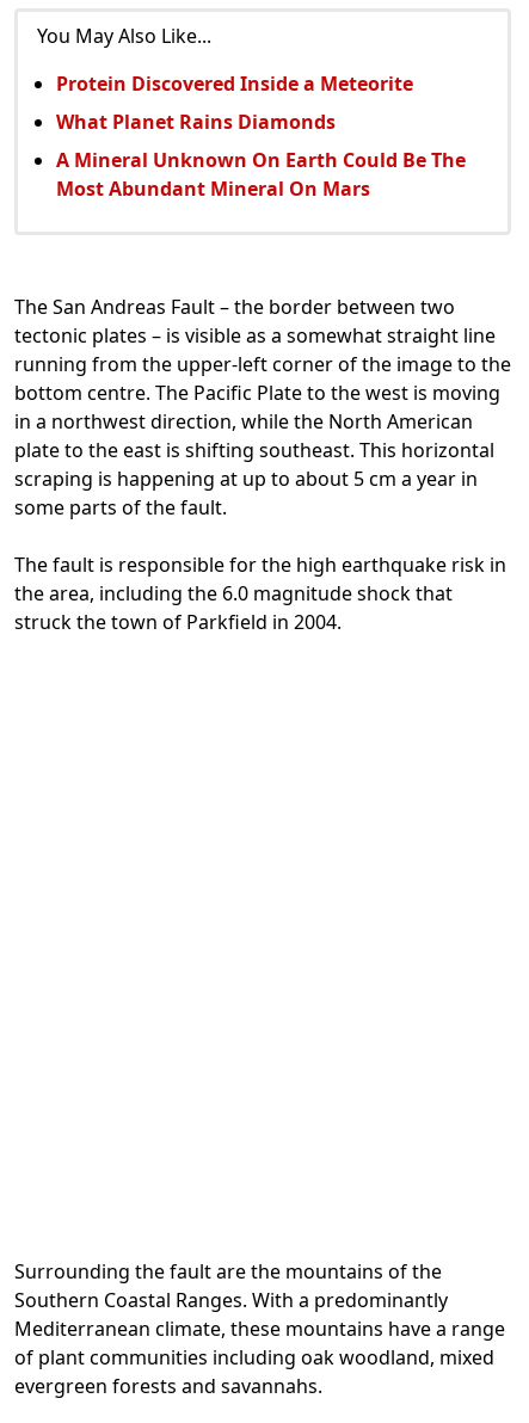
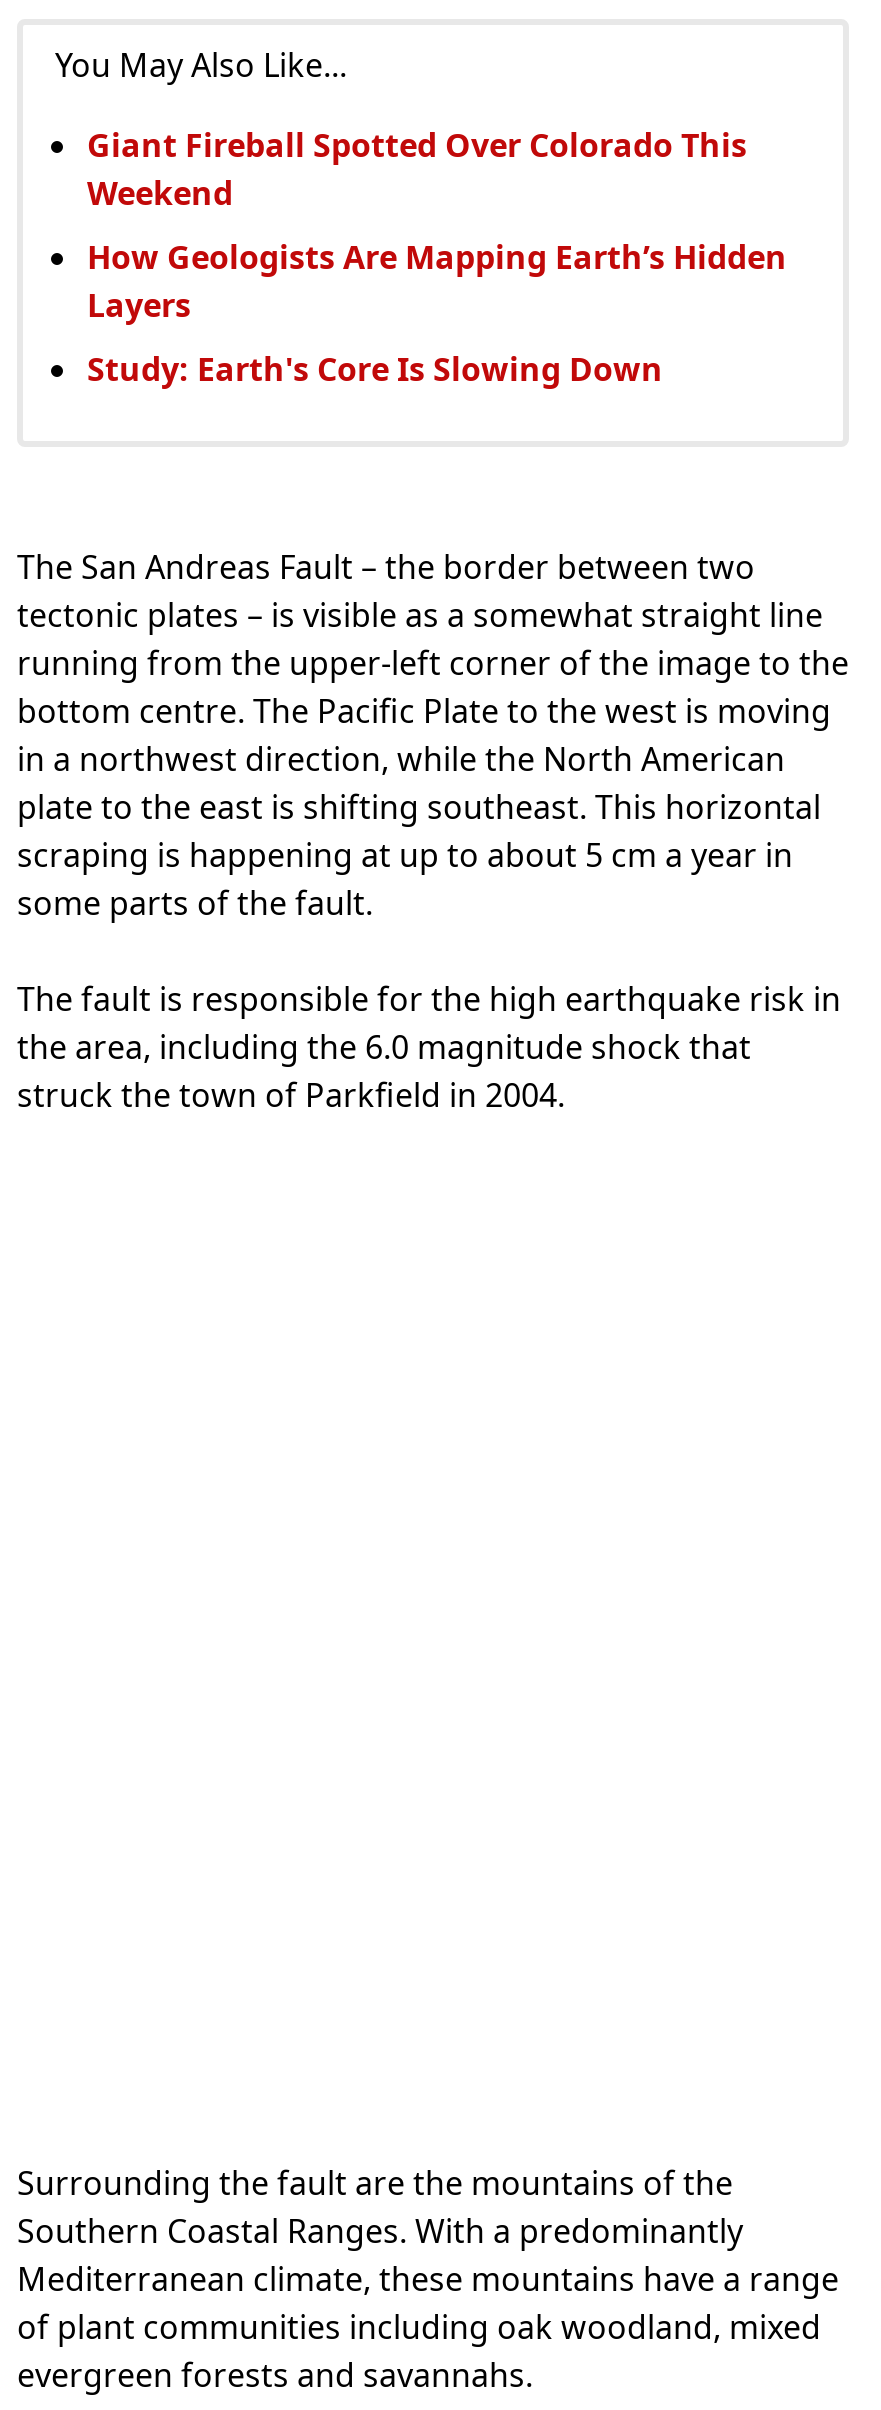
- Protein Discovered Inside a Meteorite
+ Giant Fireball Spotted Over Colorado This
+ Weekend

- What Planet Rains Diamonds
+ How Geologists Are Mapping Earth’s Hidden
+ Layers

- A Mineral Unknown On Earth Could Be The
- Most Abundant Mineral On Mars
+ Study: Earth's Core Is Slowing Down
